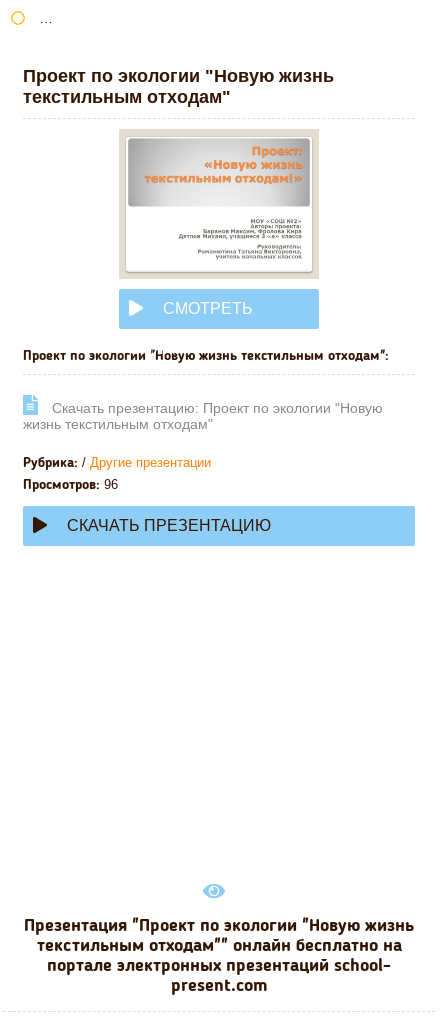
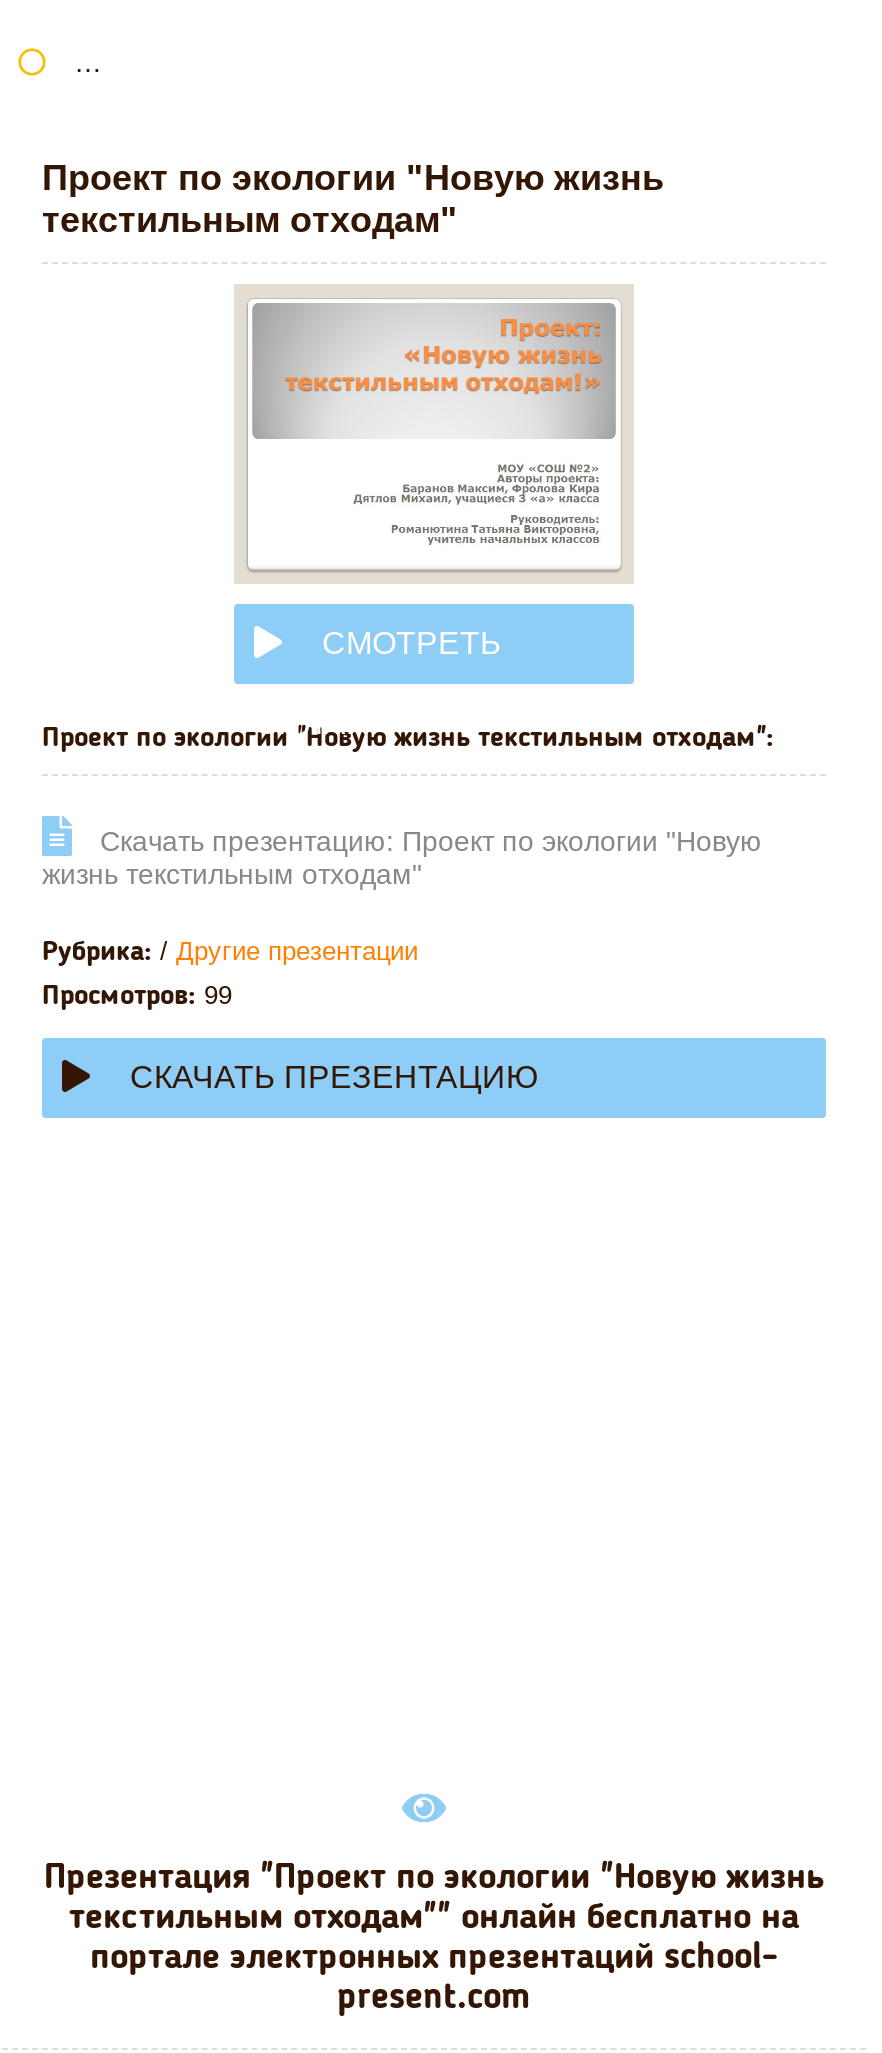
- Просмотров: 96
+ Просмотров: 99
